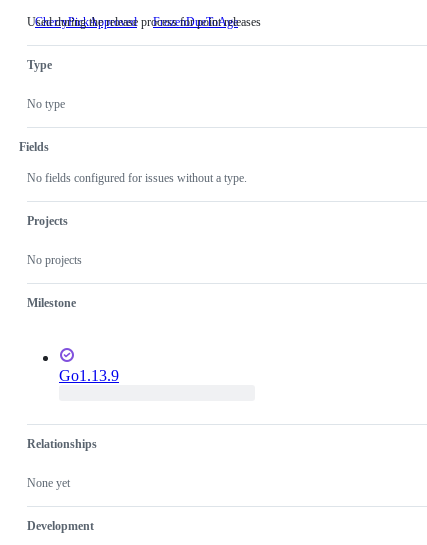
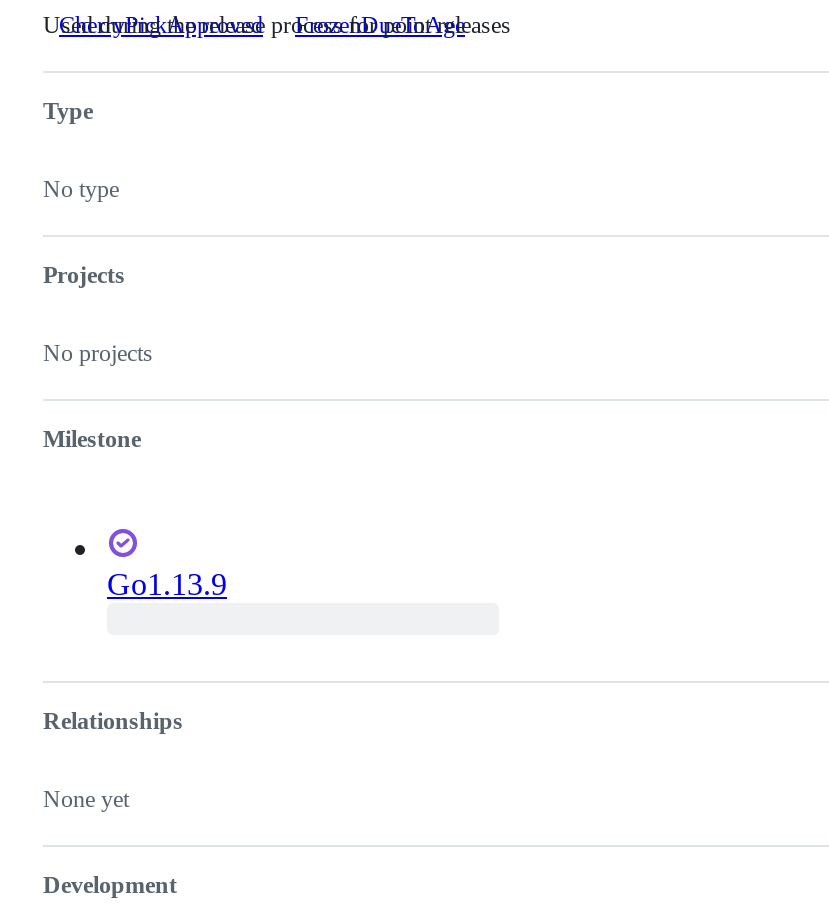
- Fields
- No fields configured for issues without a type.
